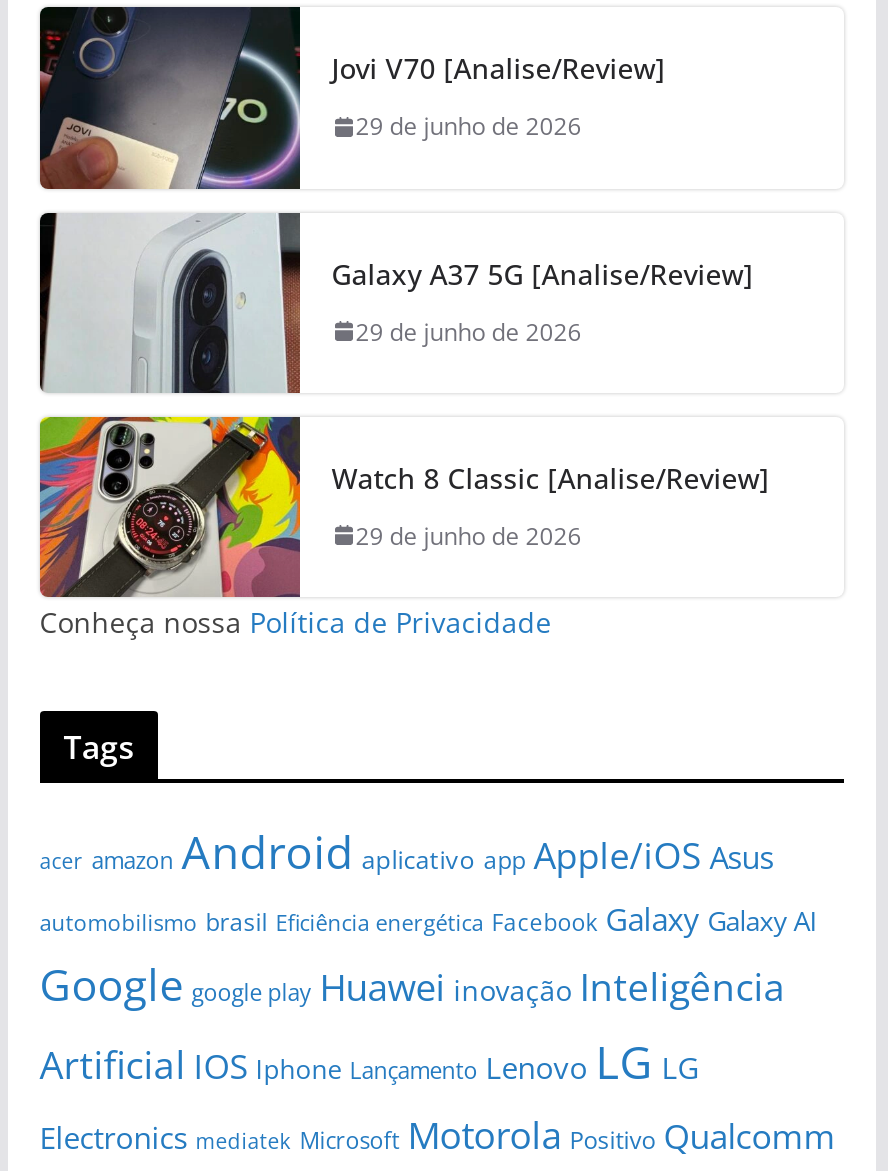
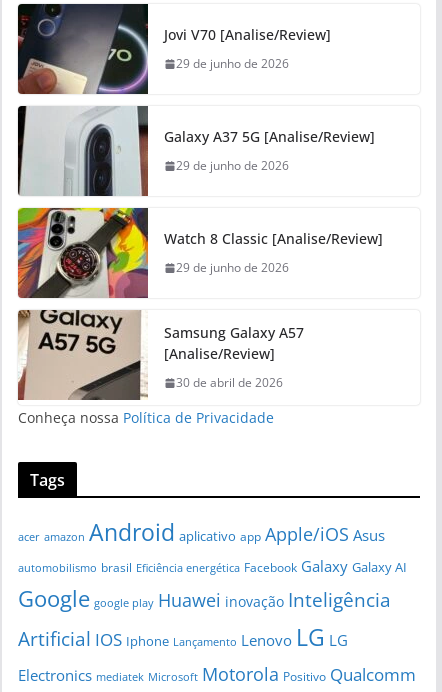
+ [image]
+ Samsung Galaxy A57
+ [Analise/Review]
+ 30 de abril de 2026
